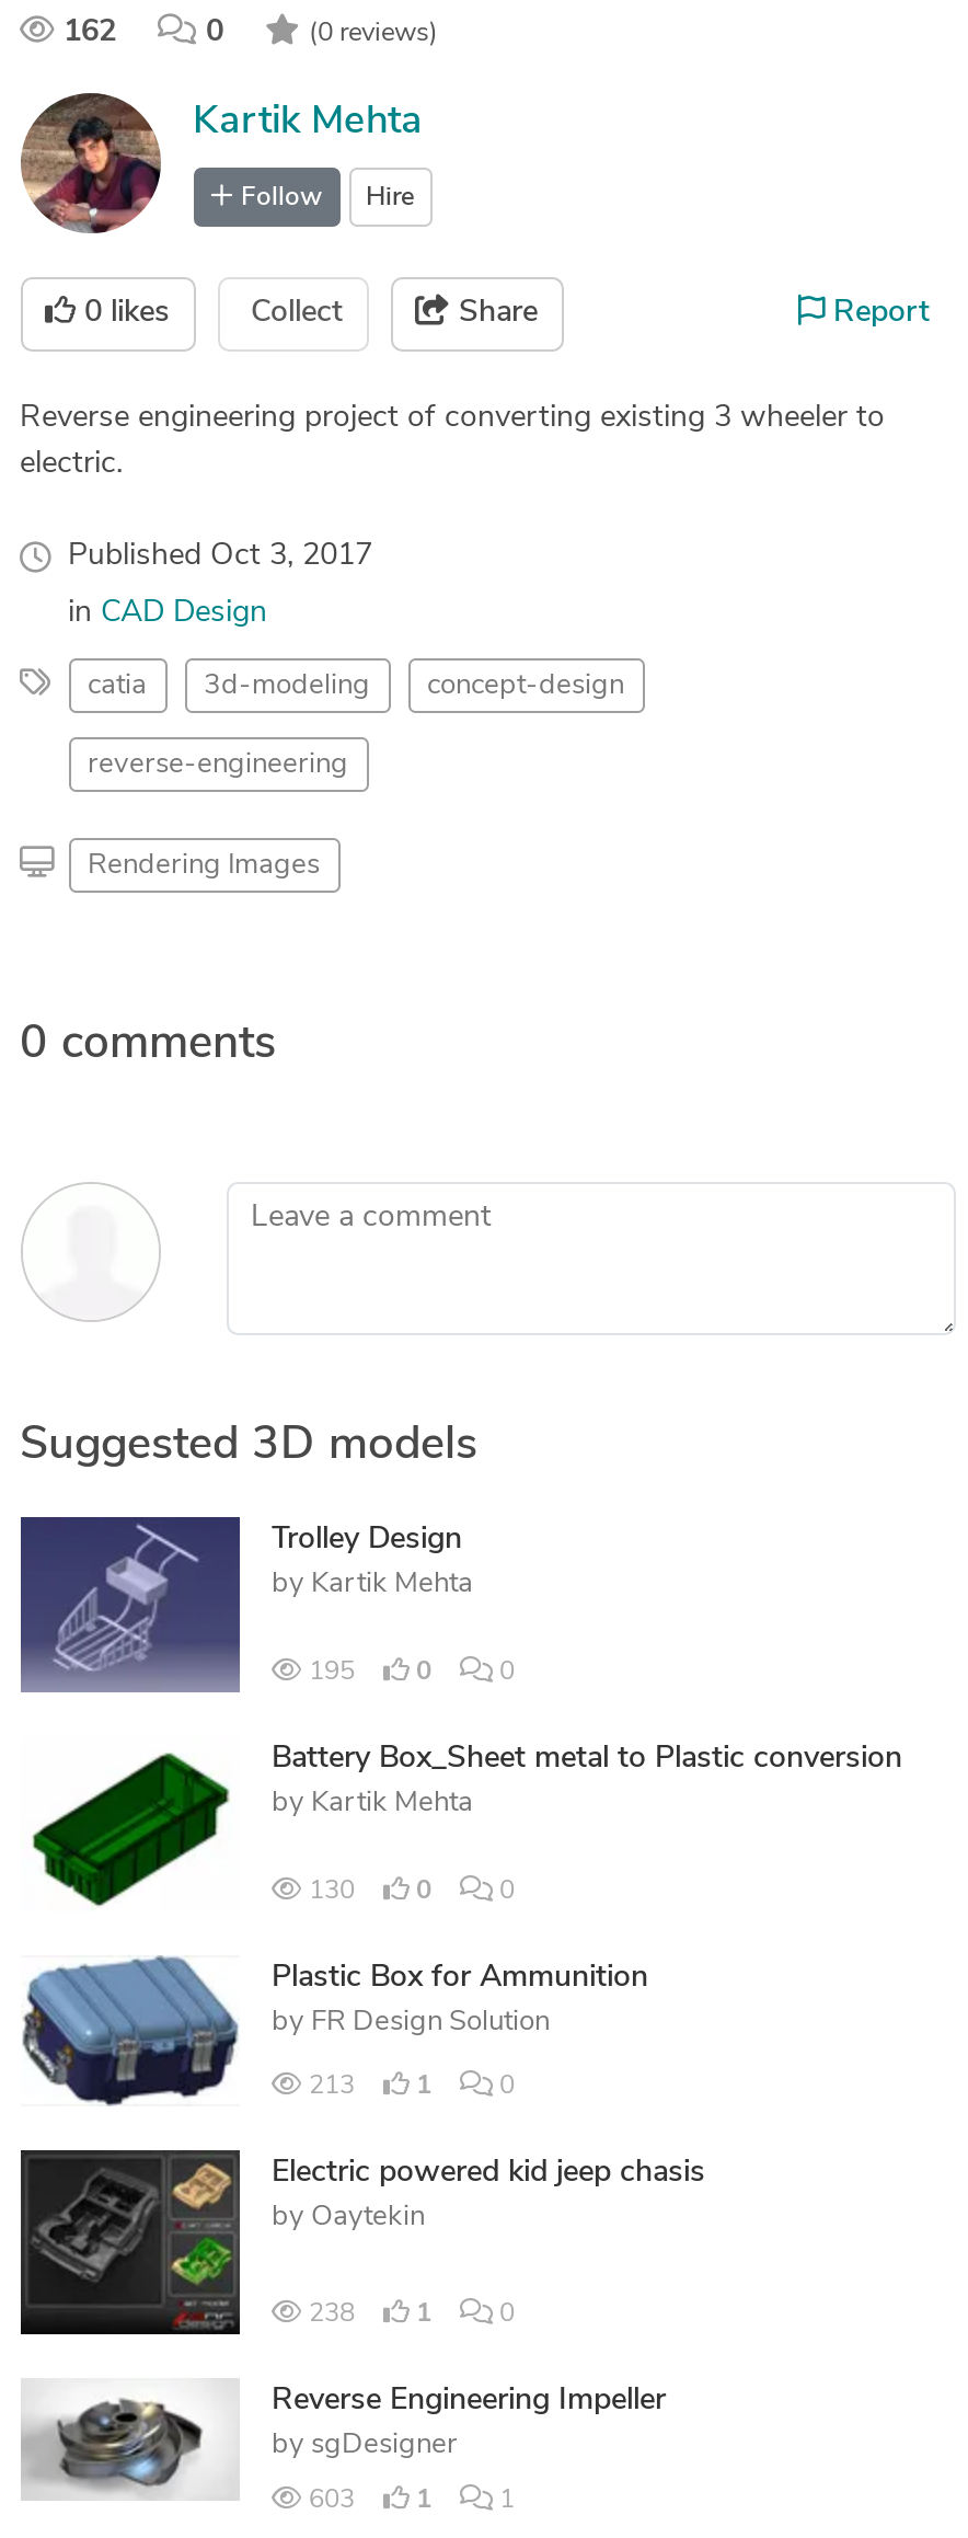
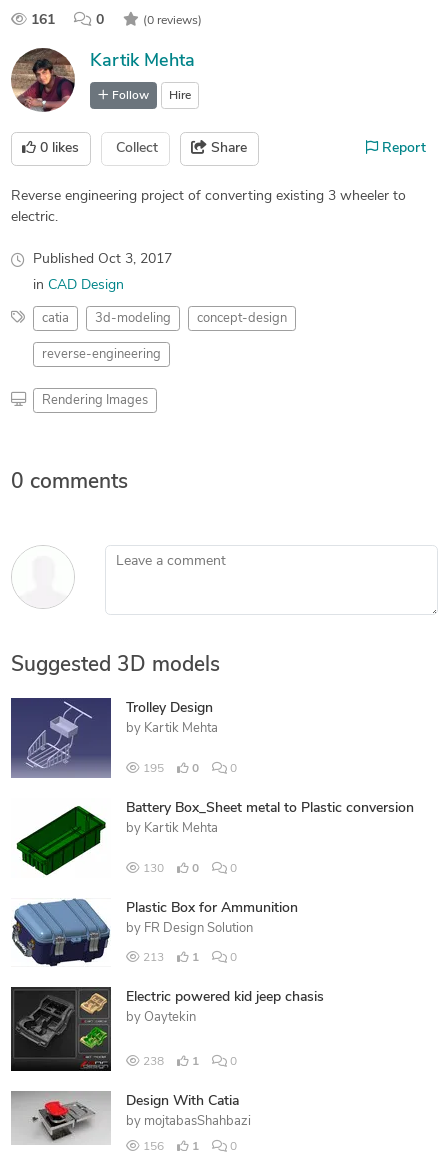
- 162
+ 161

- [image]
- Reverse Engineering Impeller
- by sgDesigner
+ [image]
+ Design With Catia
+ by mojtabasShahbazi

- 603
+ 156

- 1
+ 0
